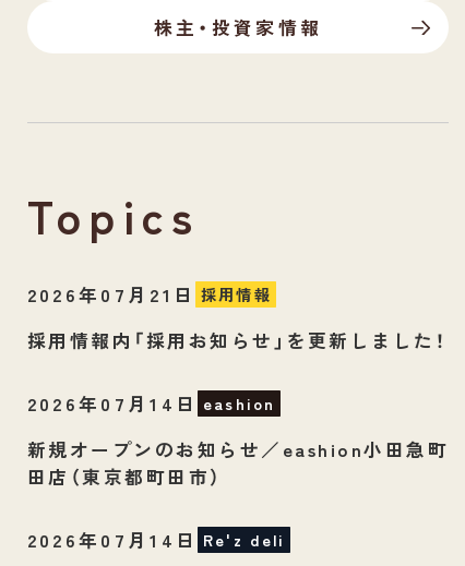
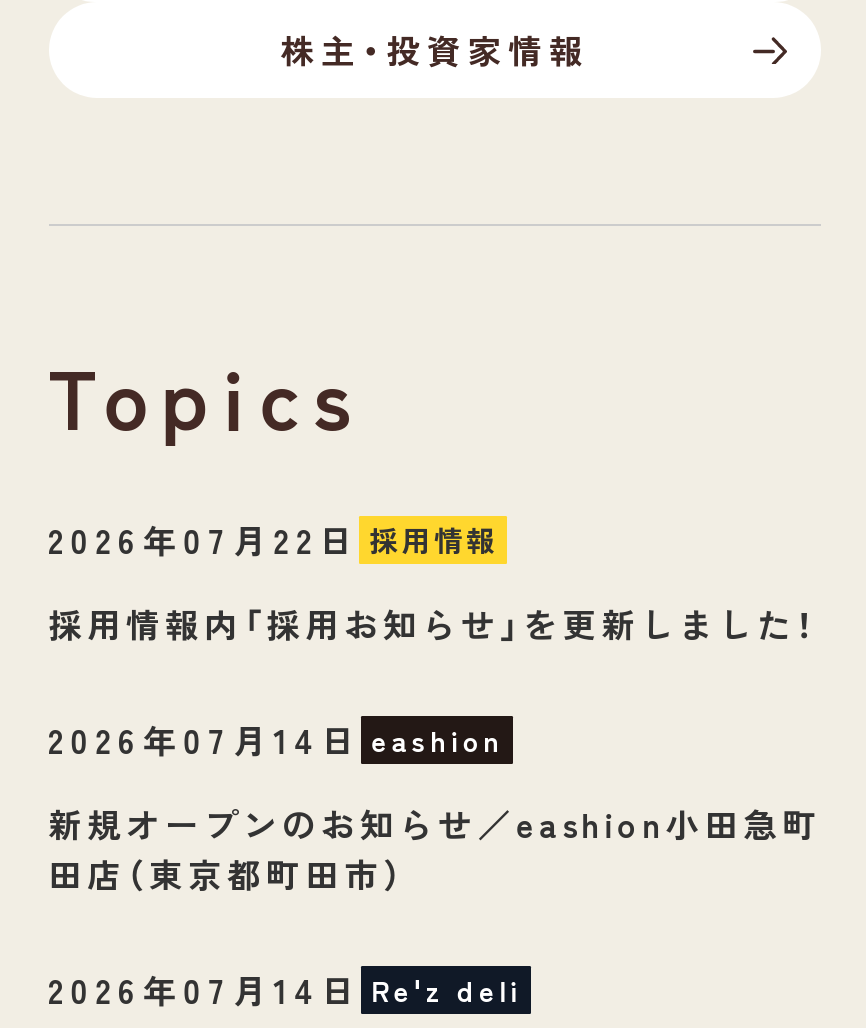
- 2026年07月21日 採用情報
+ 2026年07月22日 採用情報
